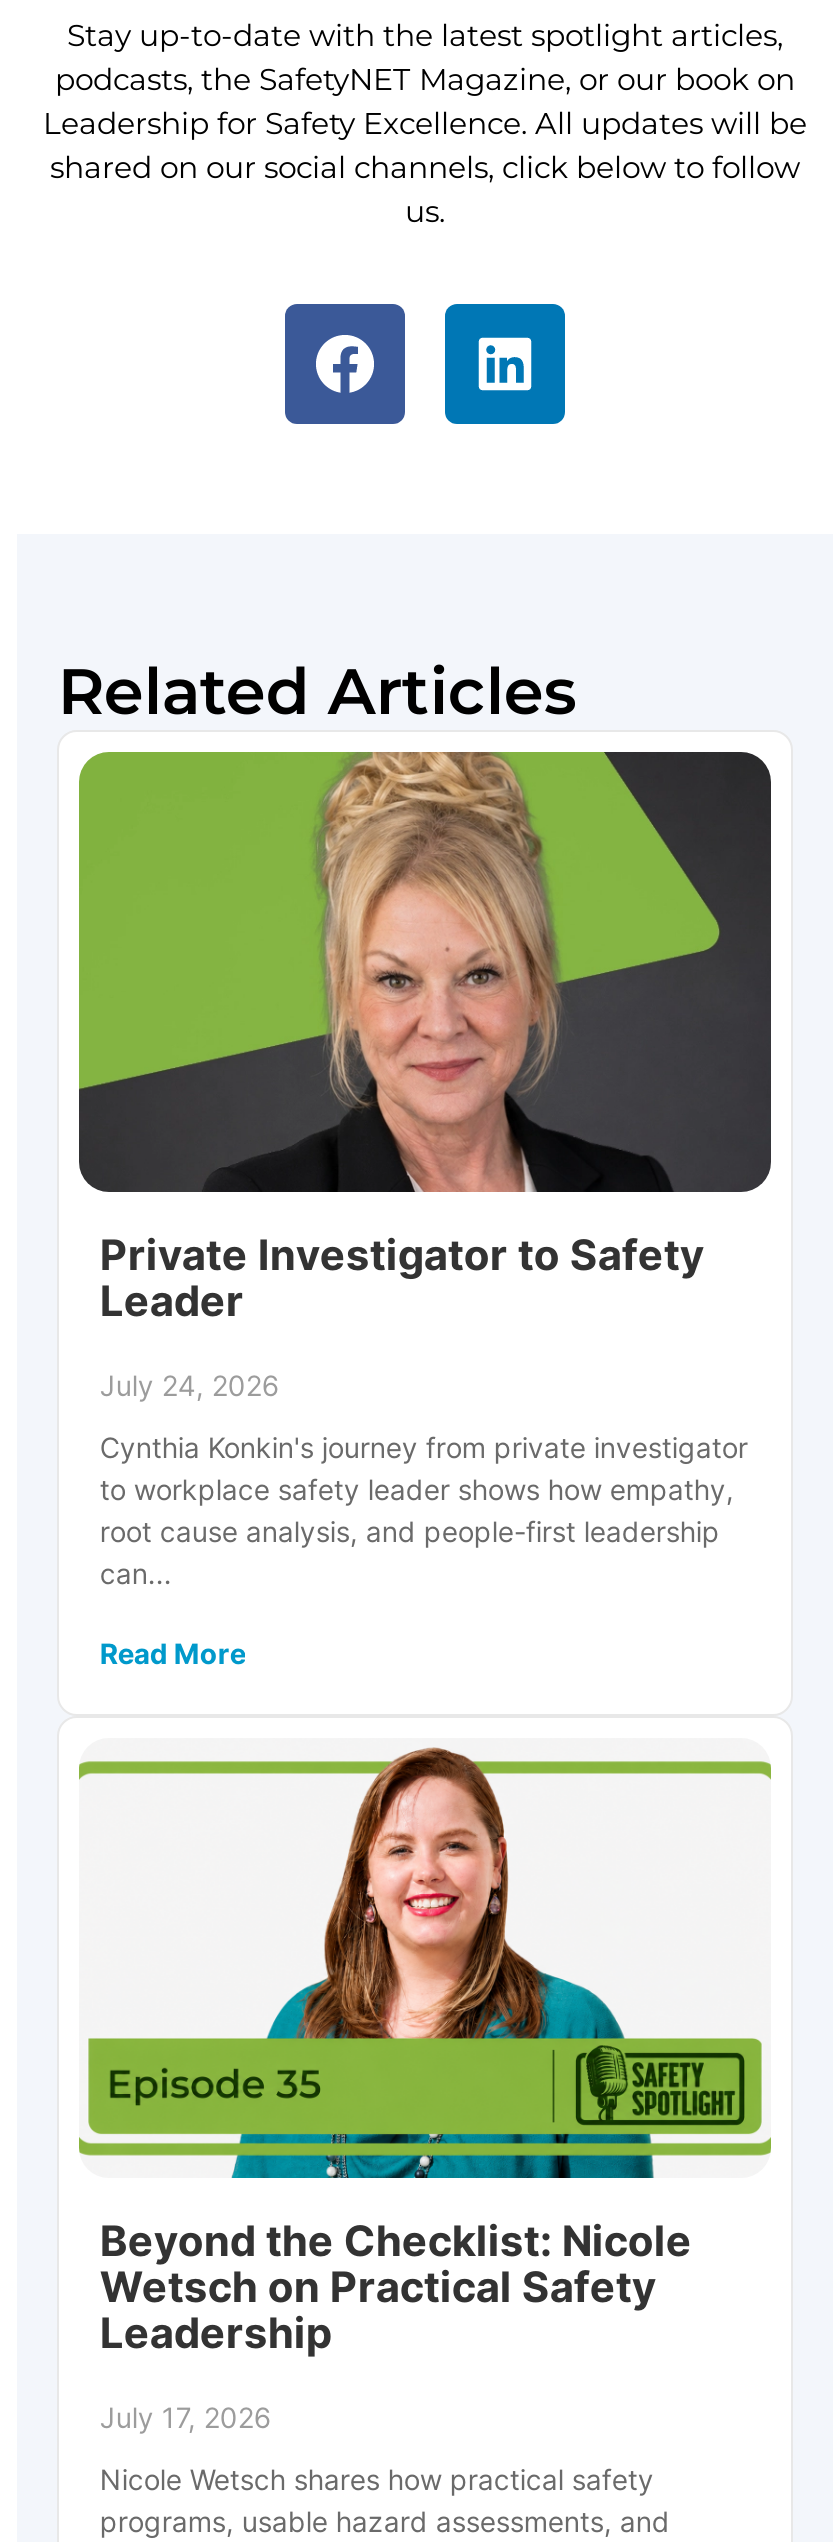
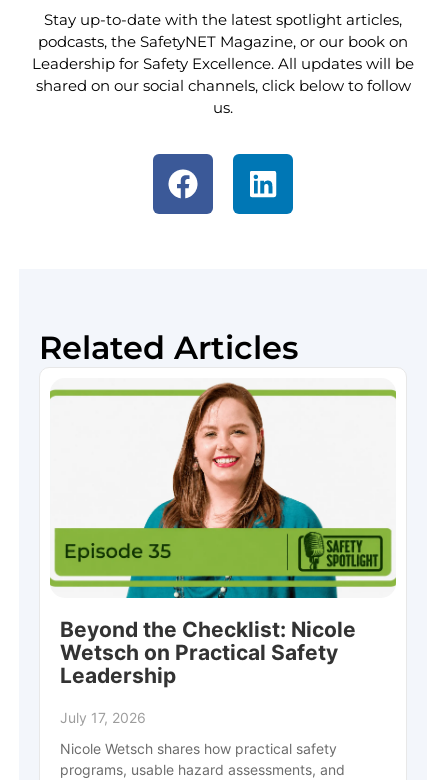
- [image]
- Private Investigator to Safety
- Leader
- July 24, 2026
- Cynthia Konkin's journey from private investigator
- to workplace safety leader shows how empathy,
- root cause analysis, and people-first leadership
- can...
- Read More
